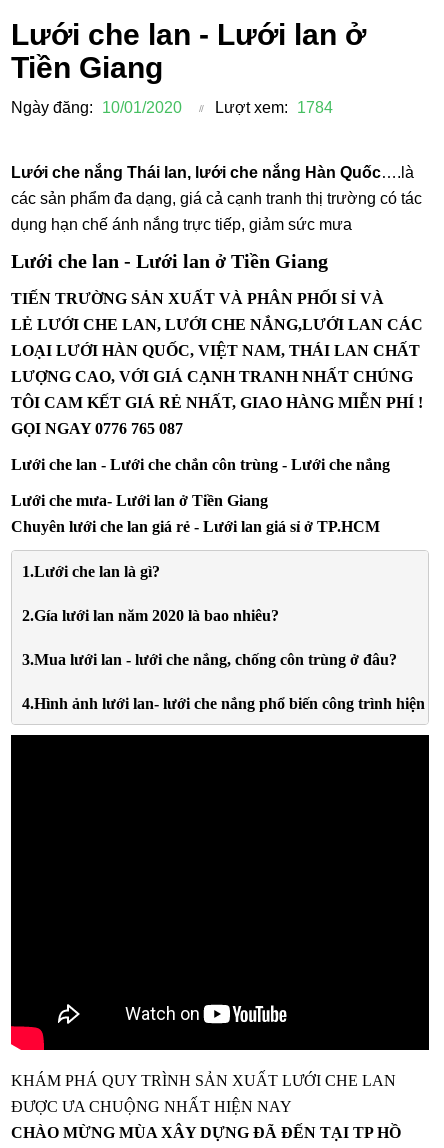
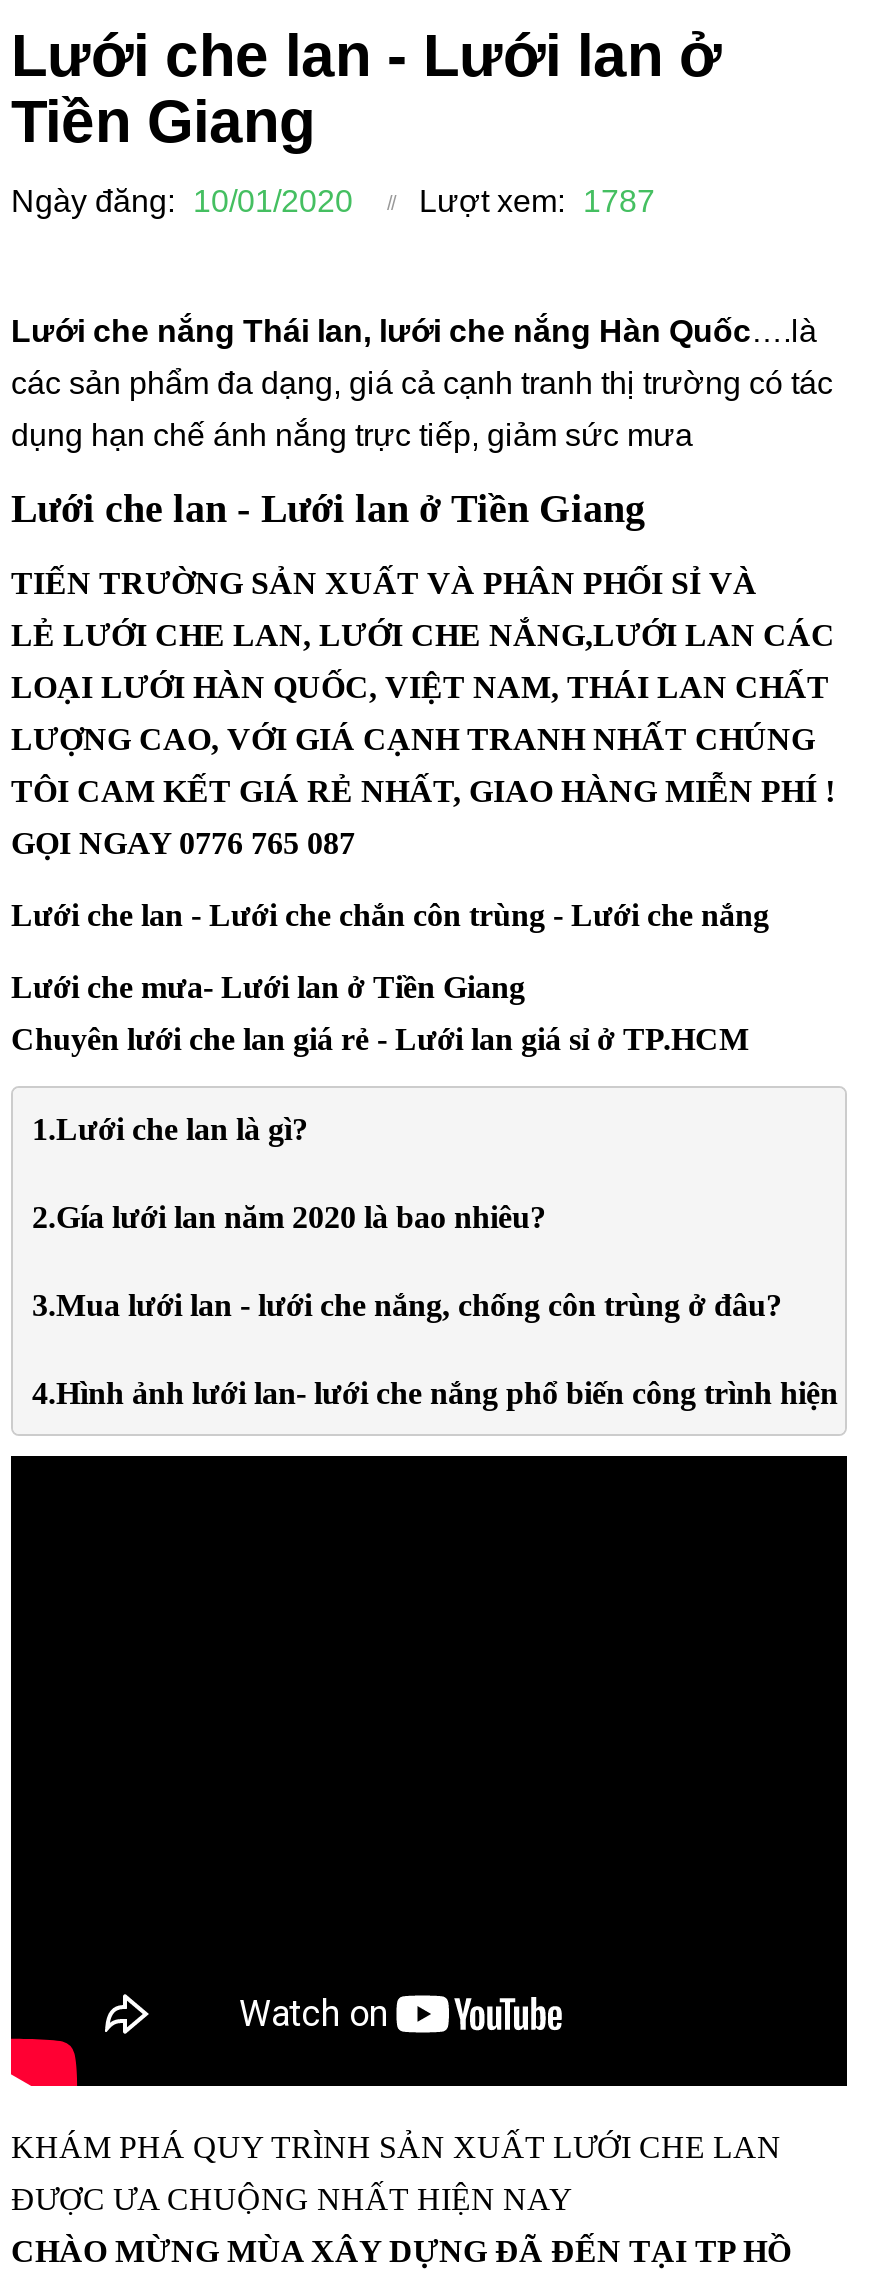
- Ngày đăng: 10/01/2020 Lượt xem: 1784
+ Ngày đăng: 10/01/2020 Lượt xem: 1787
